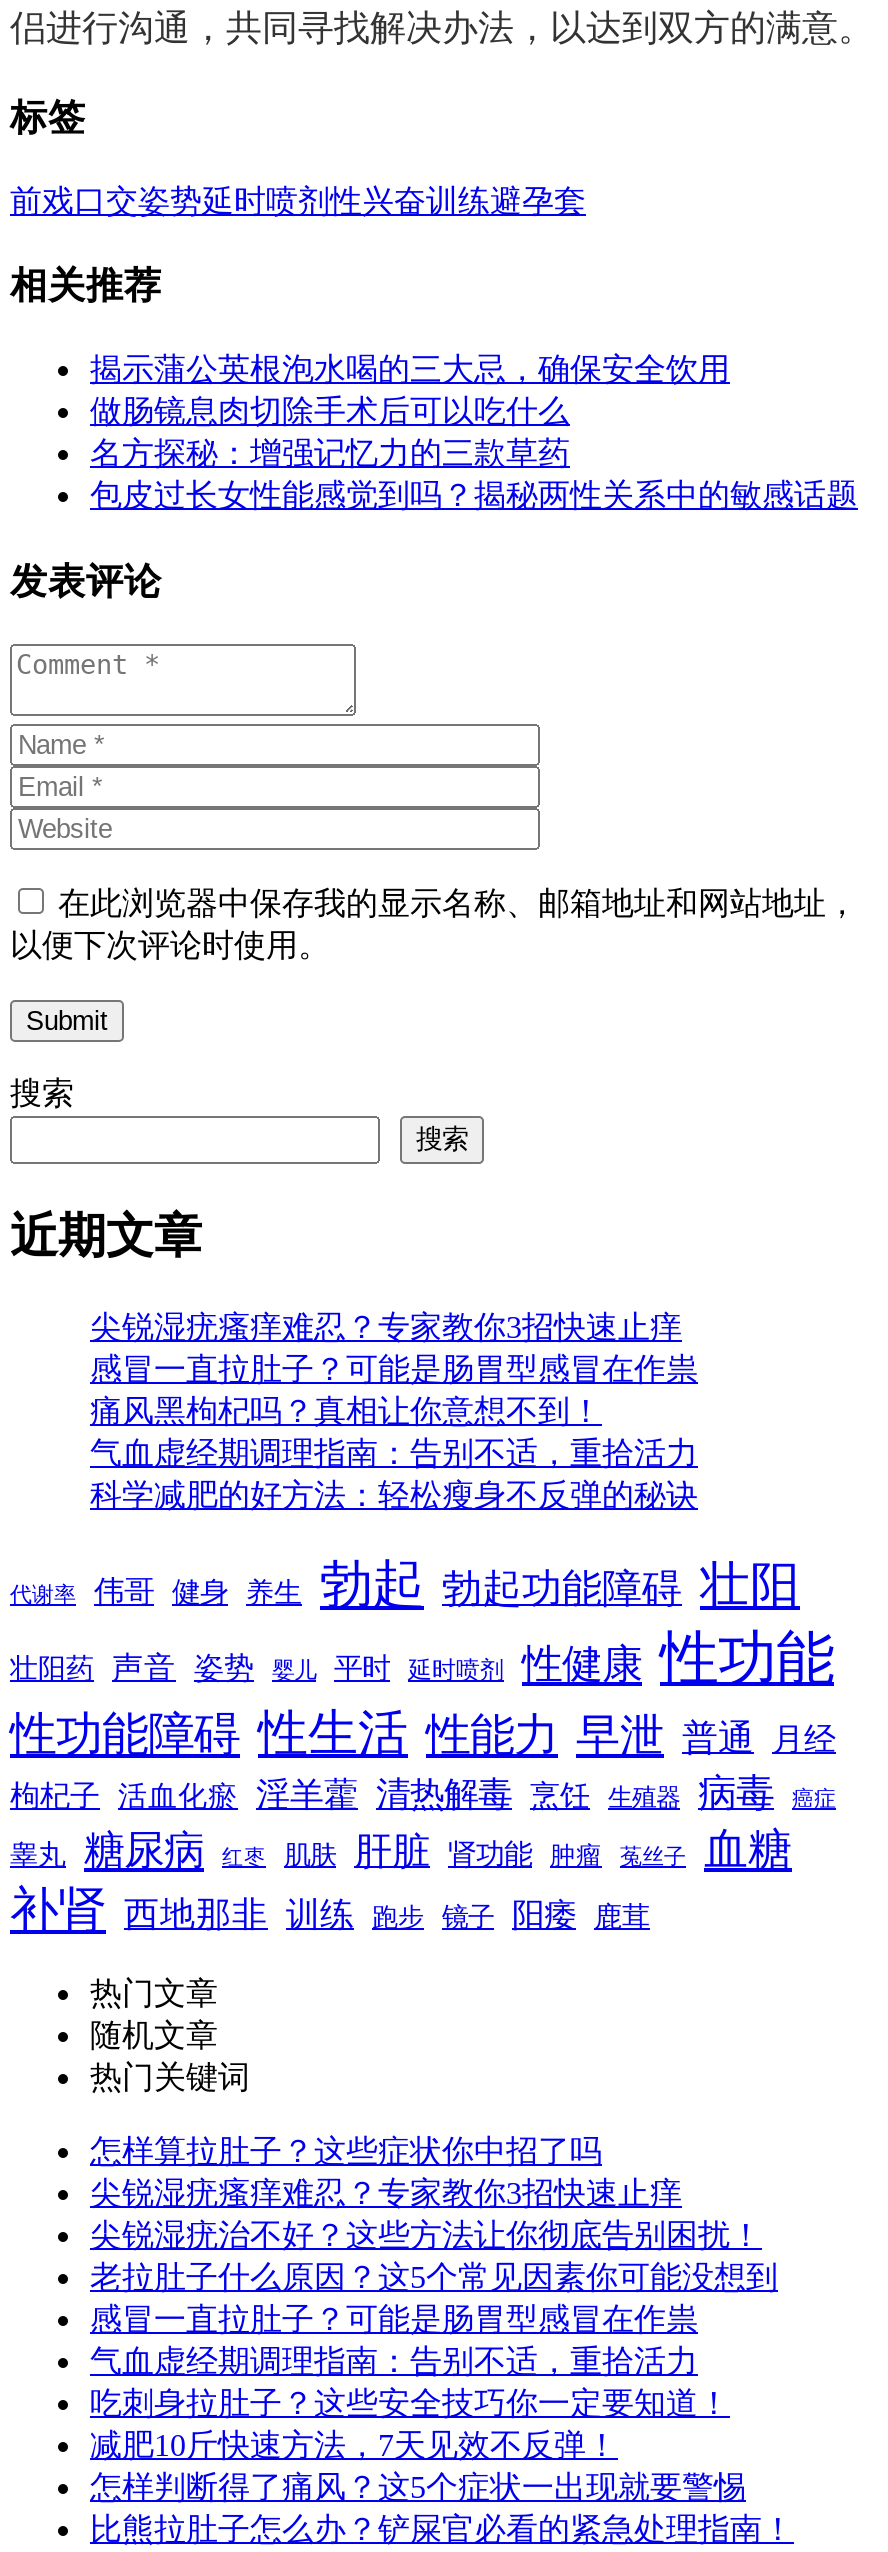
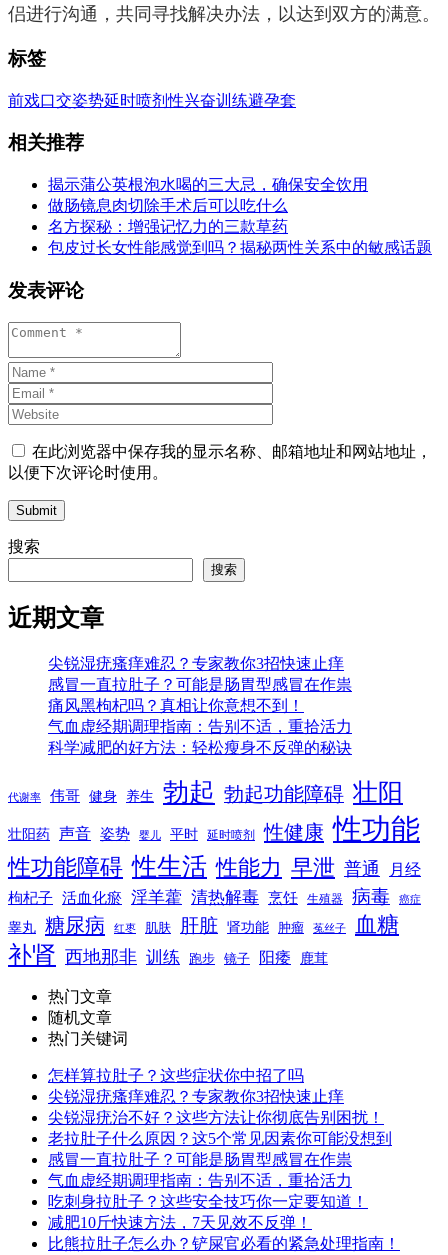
- 怎样判断得了痛风？这5个症状一出现就要警惕
